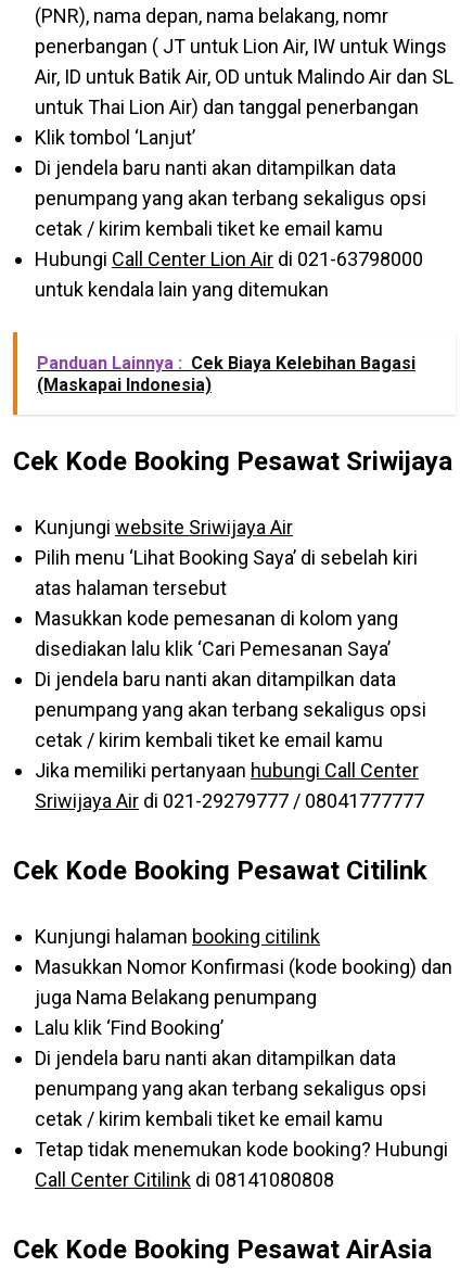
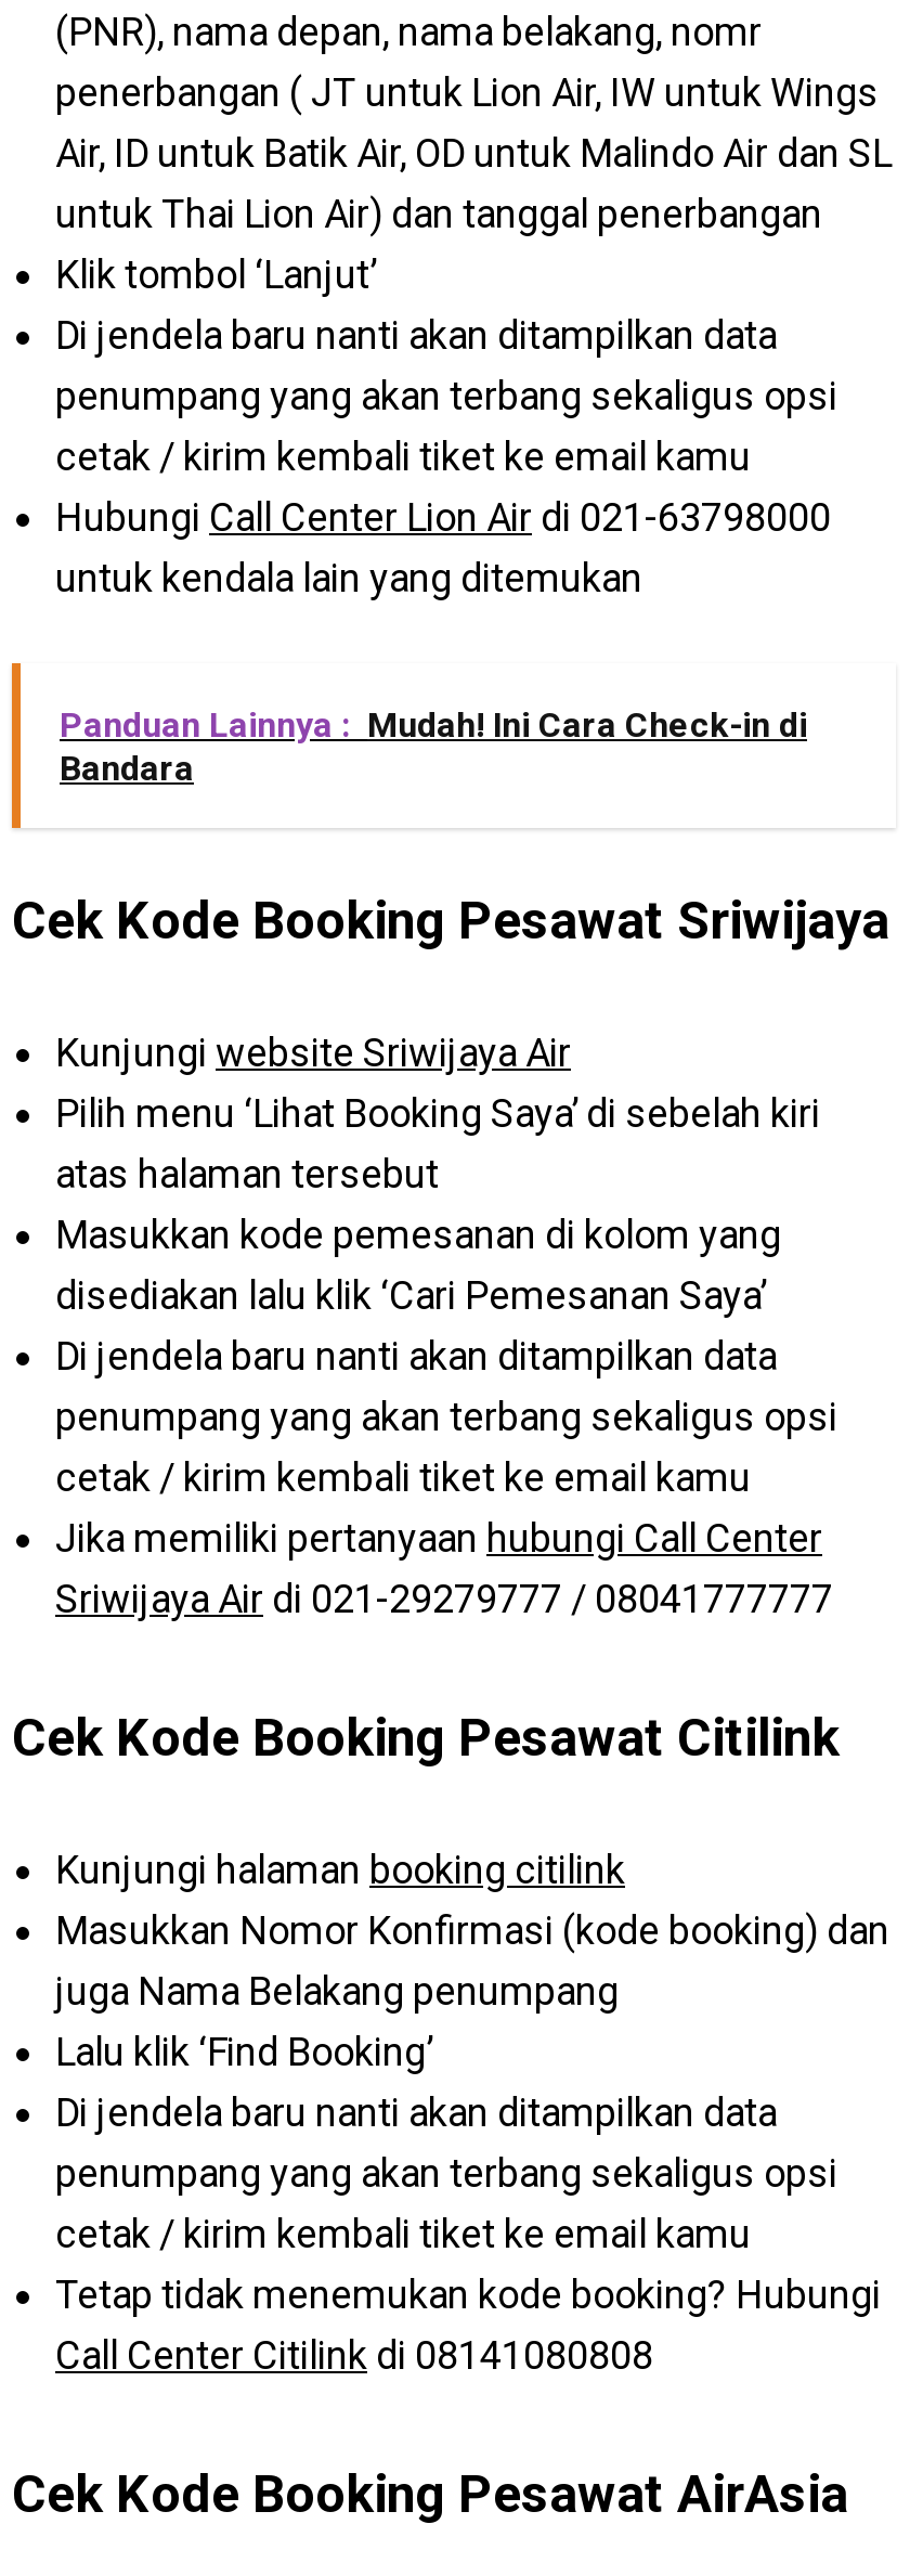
- Panduan Lainnya : Cek Biaya Kelebihan Bagasi
- (Maskapai Indonesia)
+ Panduan Lainnya : Mudah! Ini Cara Check-in di
+ Bandara
